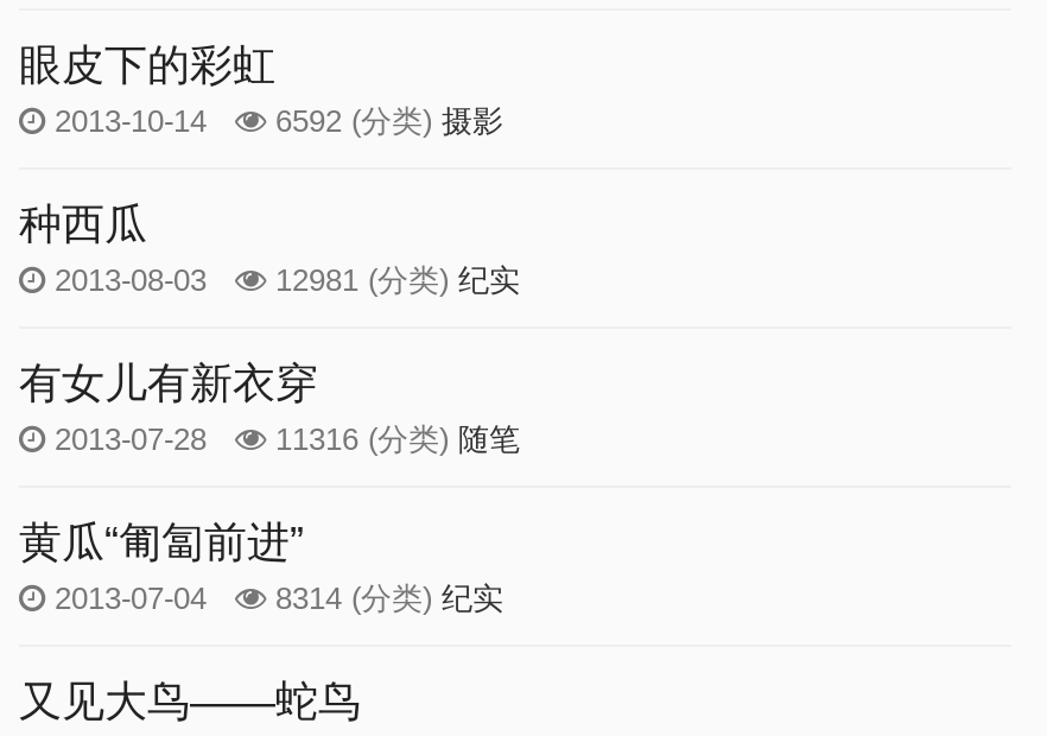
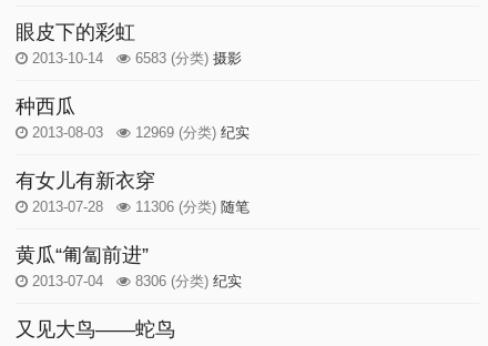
- 2013-10-14 6592 (分类)摄影
+ 2013-10-14 6583 (分类)摄影

- 2013-08-03 12981 (分类)纪实
+ 2013-08-03 12969 (分类)纪实

- 2013-07-28 11316 (分类)随笔
+ 2013-07-28 11306 (分类)随笔

- 2013-07-04 8314 (分类)纪实
+ 2013-07-04 8306 (分类)纪实
